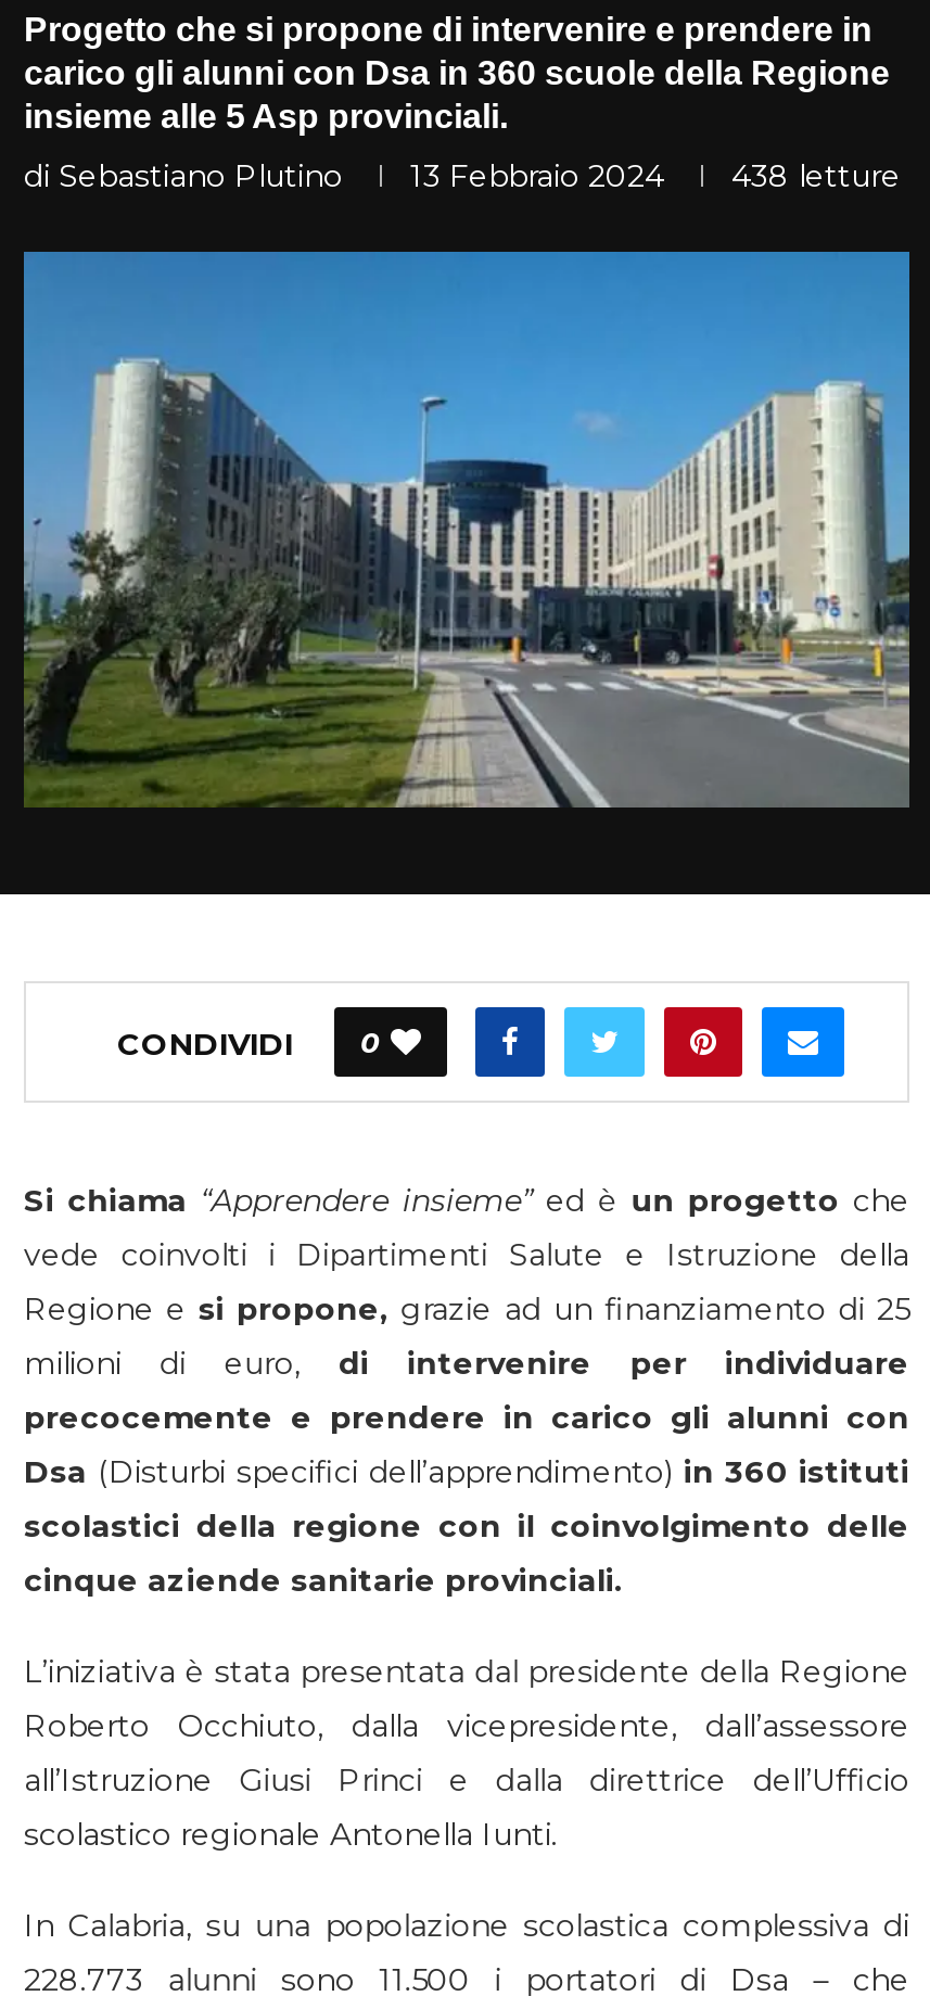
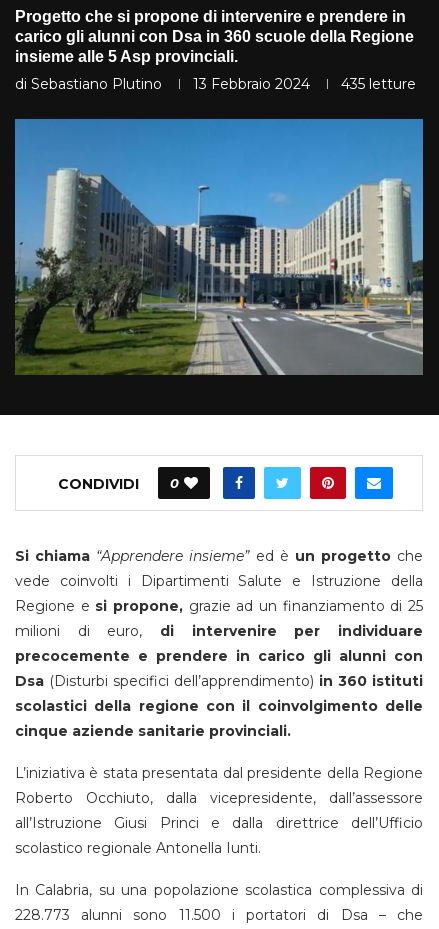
- di Sebastiano Plutino 13 Febbraio 2024 438 letture
+ di Sebastiano Plutino 13 Febbraio 2024 435 letture
